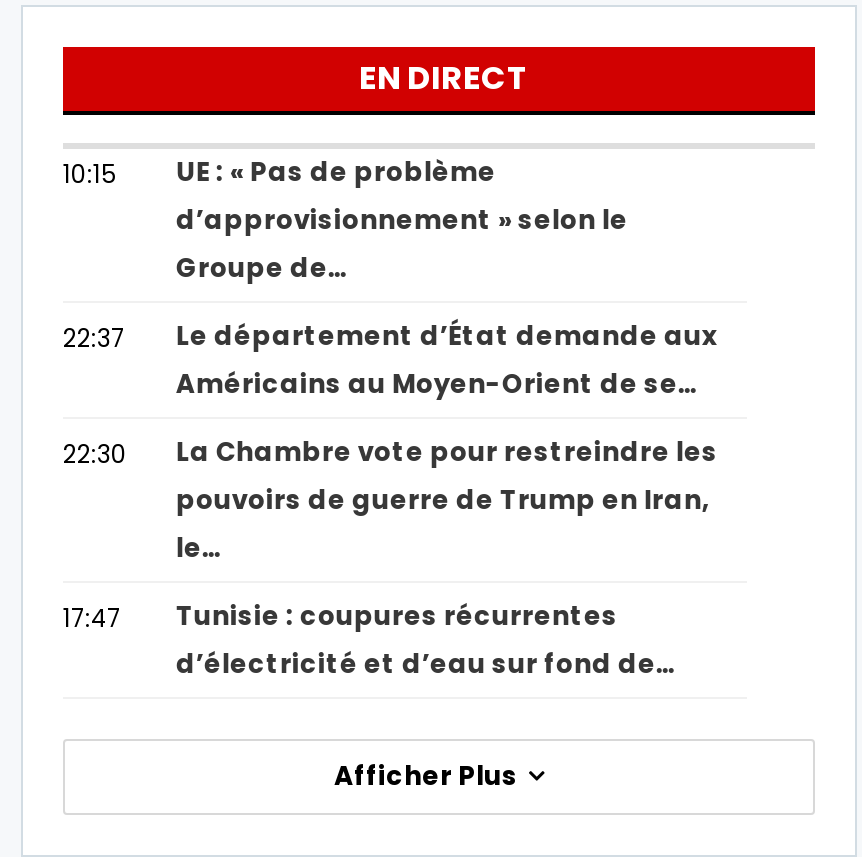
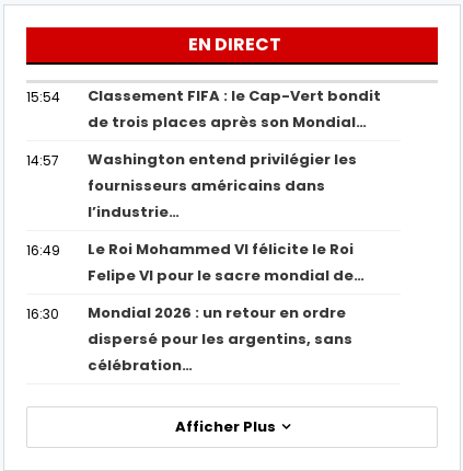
- 10:15
- UE : « Pas de problème
- d’approvisionnement » selon le
- Groupe de…
+ 15:54
+ Classement FIFA : le Cap-Vert bondit
+ de trois places après son Mondial…

- 22:37
- Le département d’État demande aux
- Américains au Moyen-Orient de se…
+ 14:57
+ Washington entend privilégier les
+ fournisseurs américains dans
+ l’industrie…

- 22:30
- La Chambre vote pour restreindre les
- pouvoirs de guerre de Trump en Iran,
- le…
+ 16:49
+ Le Roi Mohammed VI félicite le Roi
+ Felipe VI pour le sacre mondial de…

- 17:47
- Tunisie : coupures récurrentes
- d’électricité et d’eau sur fond de…
+ 16:30
+ Mondial 2026 : un retour en ordre
+ dispersé pour les argentins, sans
+ célébration…
